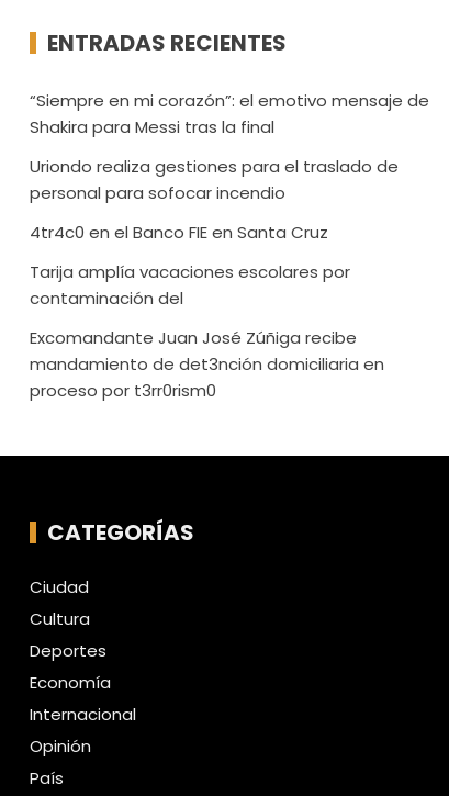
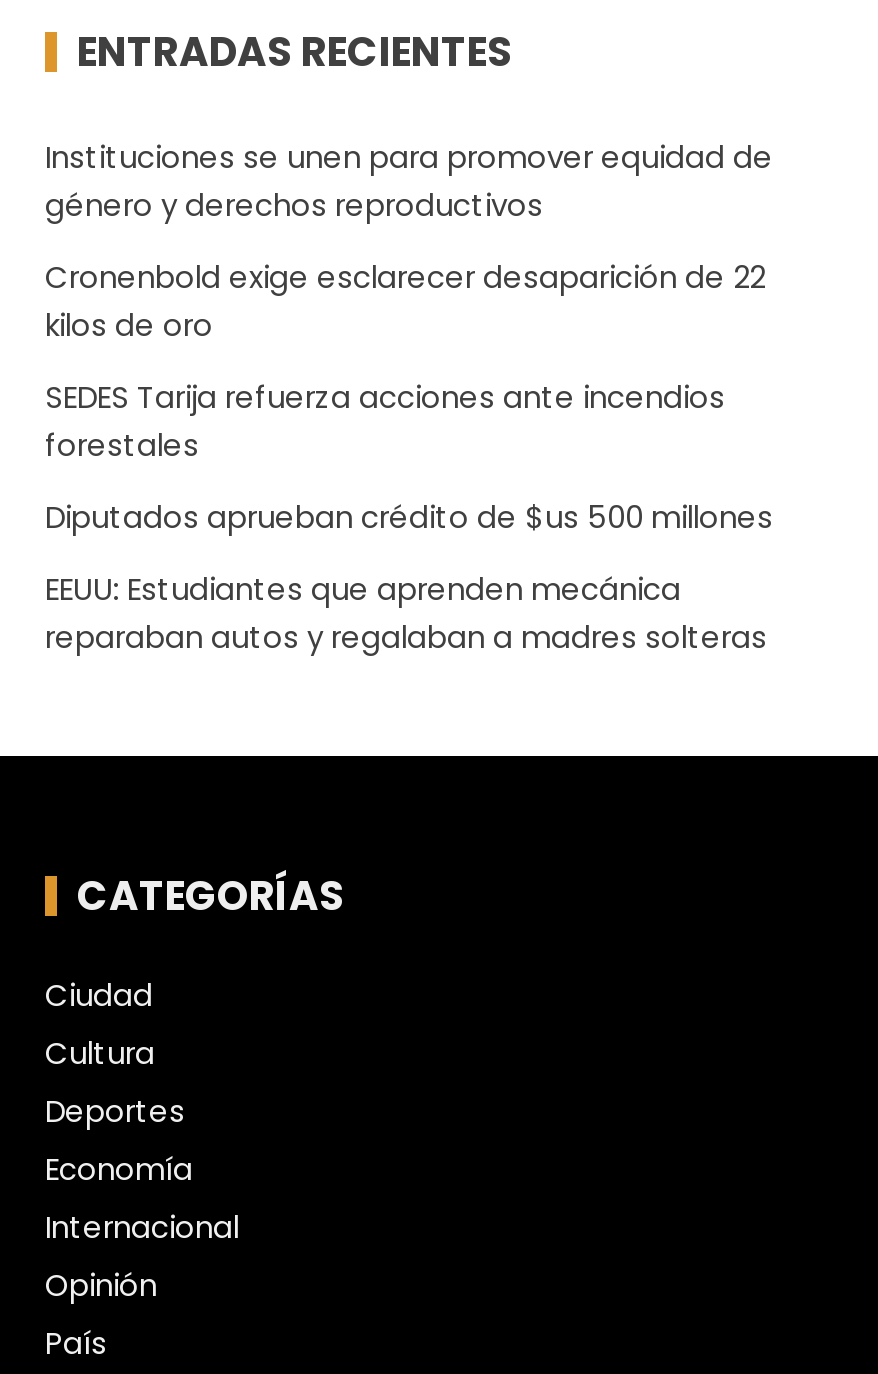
- “Siempre en mi corazón”: el emotivo mensaje de
- Shakira para Messi tras la final
+ Instituciones se unen para promover equidad de
+ género y derechos reproductivos

- Uriondo realiza gestiones para el traslado de
- personal para sofocar incendio
+ Cronenbold exige esclarecer desaparición de 22
+ kilos de oro

- 4tr4c0 en el Banco FIE en Santa Cruz
+ SEDES Tarija refuerza acciones ante incendios
+ forestales

- Tarija amplía vacaciones escolares por
- contaminación del
+ Diputados aprueban crédito de $us 500 millones

- Excomandante Juan José Zúñiga recibe
- mandamiento de det3nción domiciliaria en
- proceso por t3rr0rism0
+ EEUU: Estudiantes que aprenden mecánica
+ reparaban autos y regalaban a madres solteras
